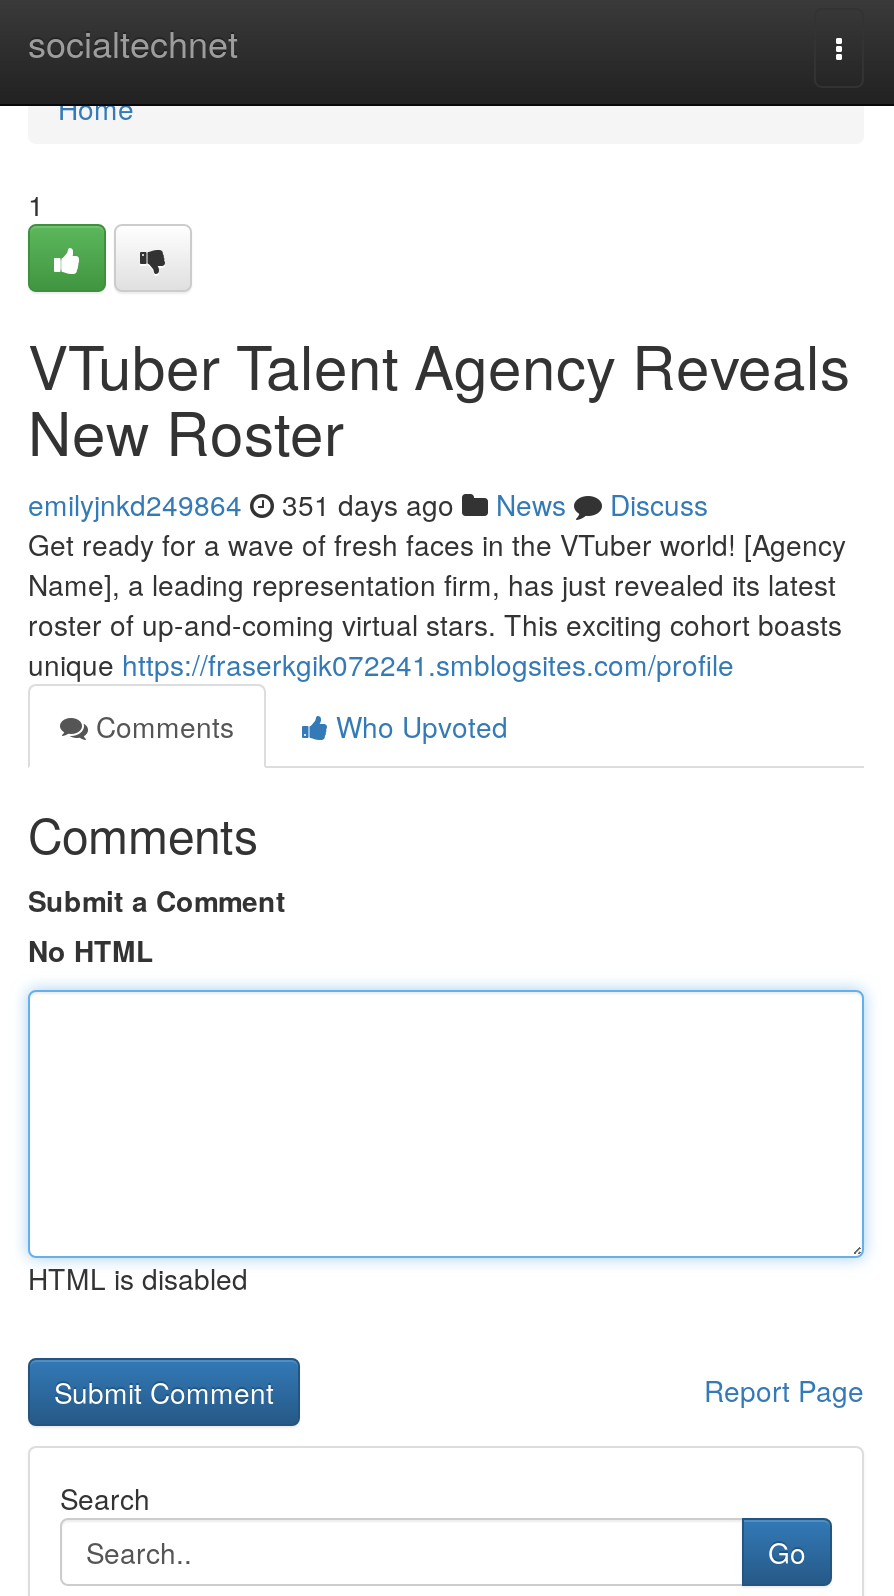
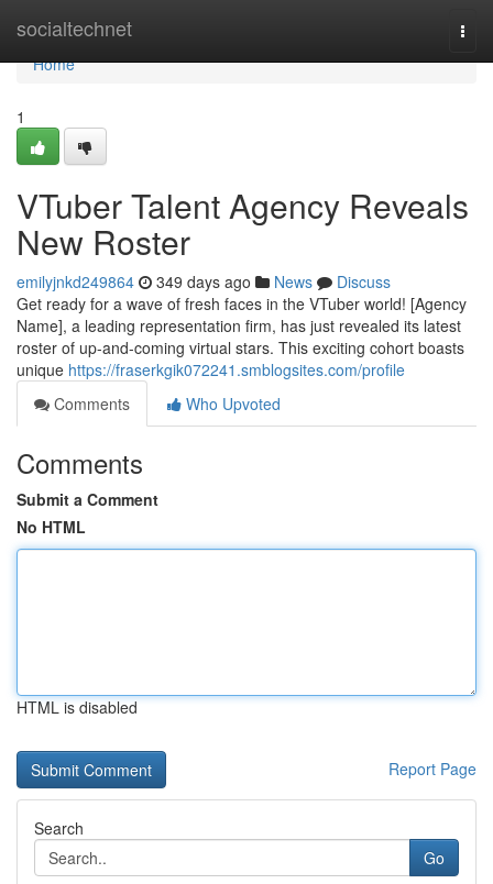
- emilyjnkd249864 351 days ago News Discuss
+ emilyjnkd249864 349 days ago News Discuss
